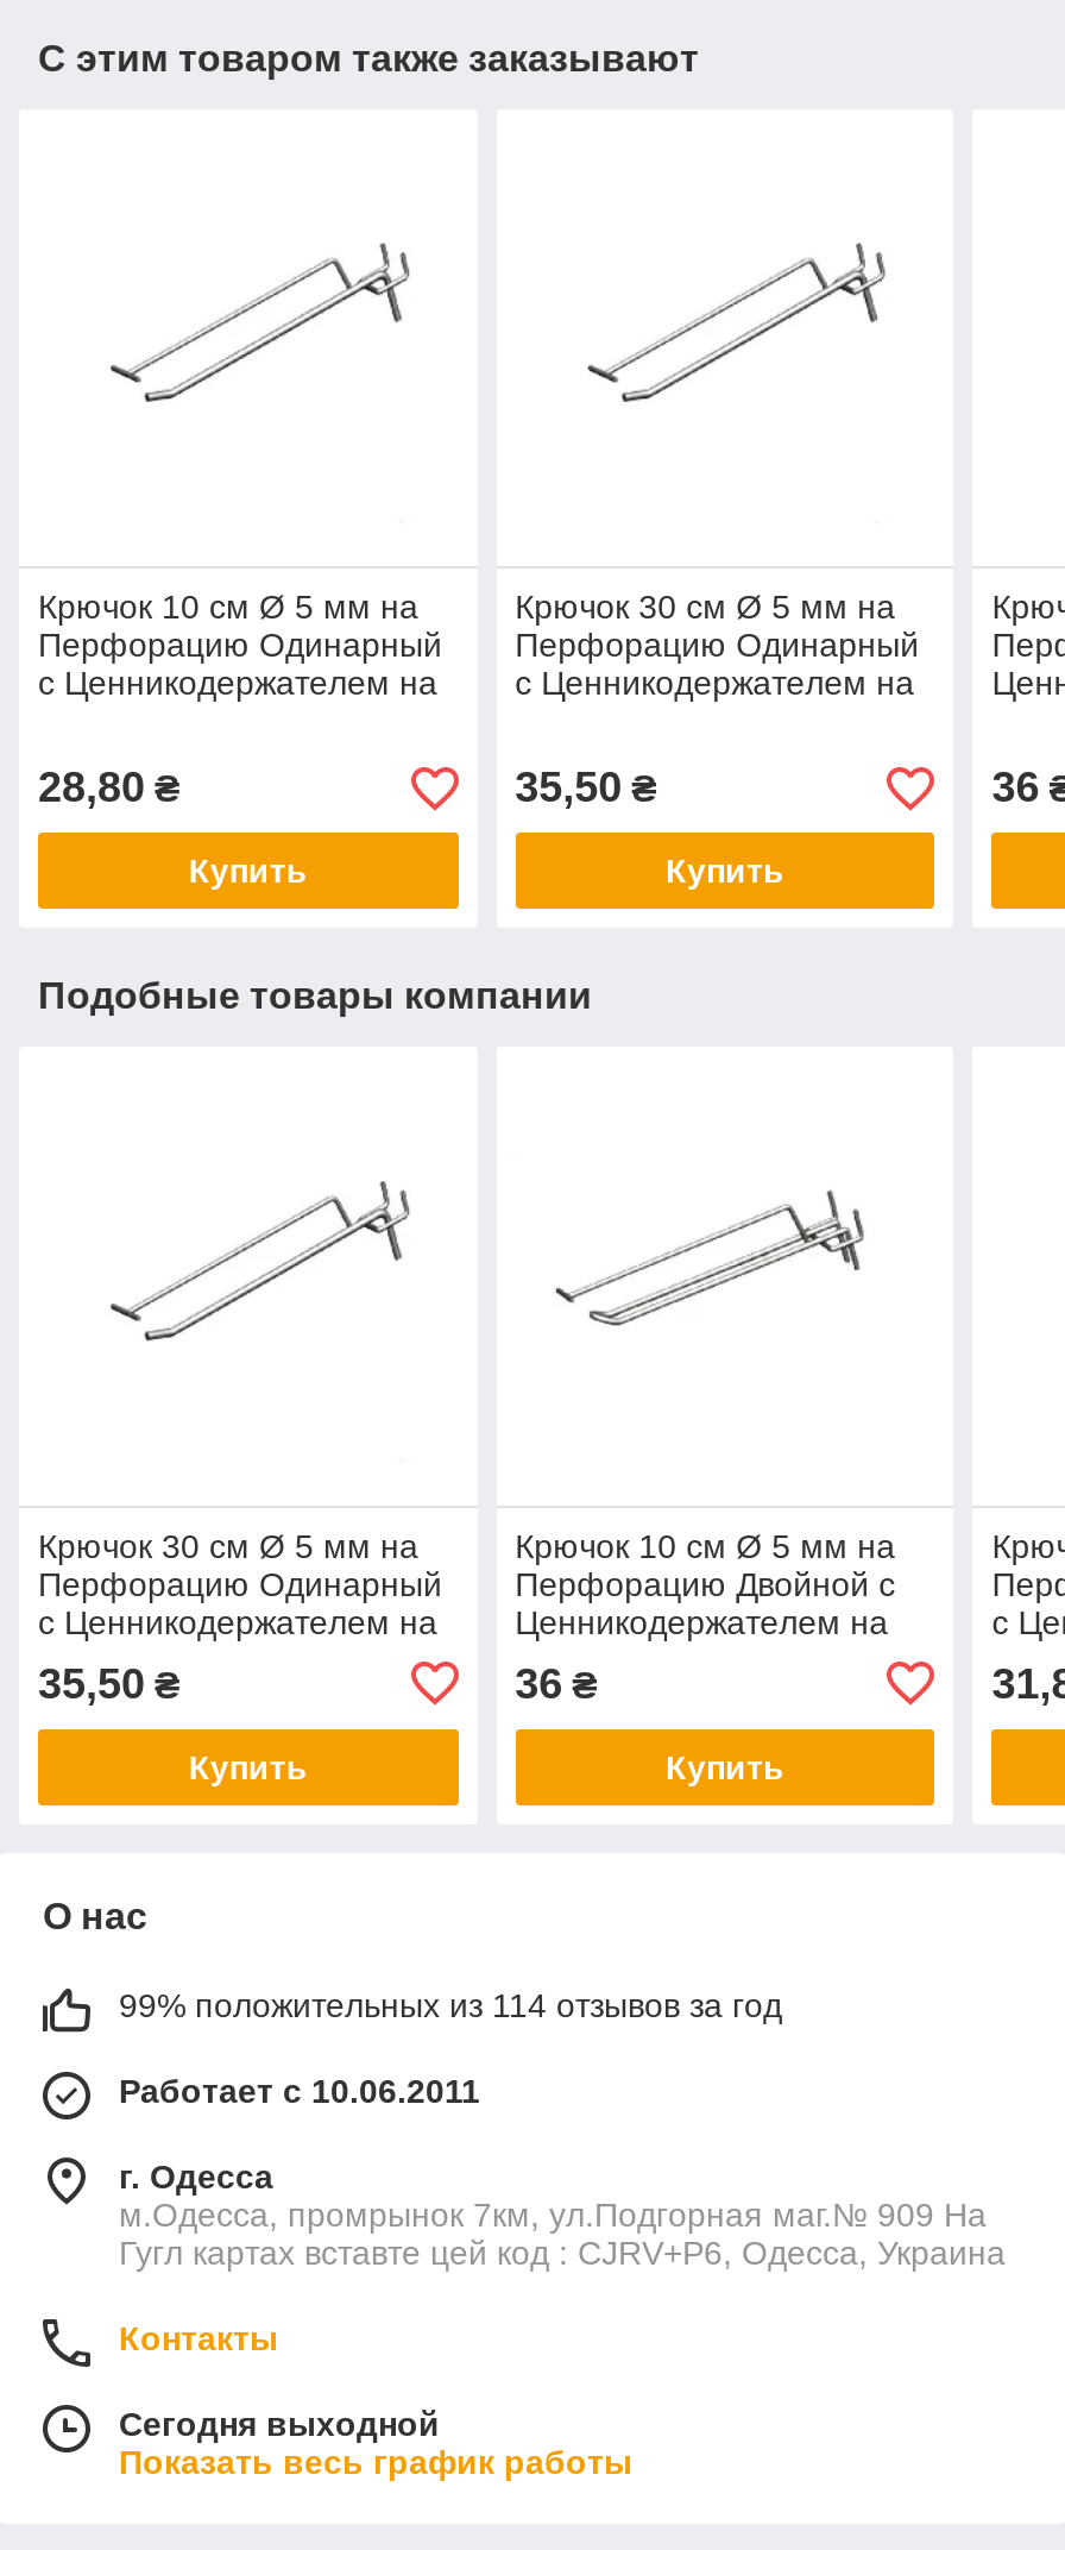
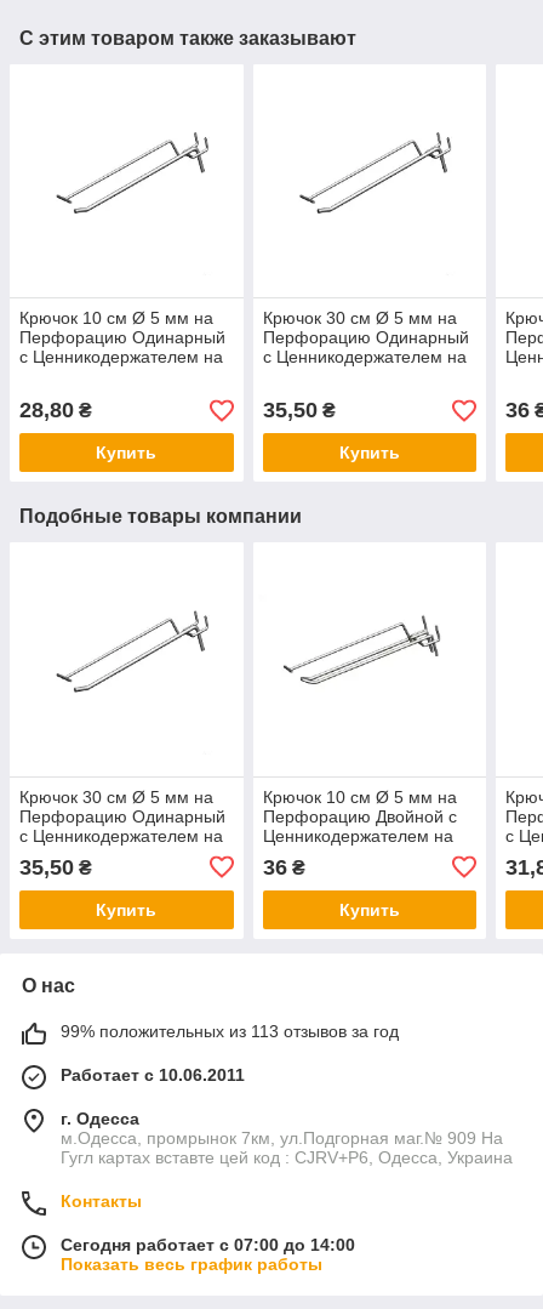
- 99% положительных из 114 отзывов за год
+ 99% положительных из 113 отзывов за год

- Сегодня выходной
+ Сегодня работает с 07:00 до 14:00
